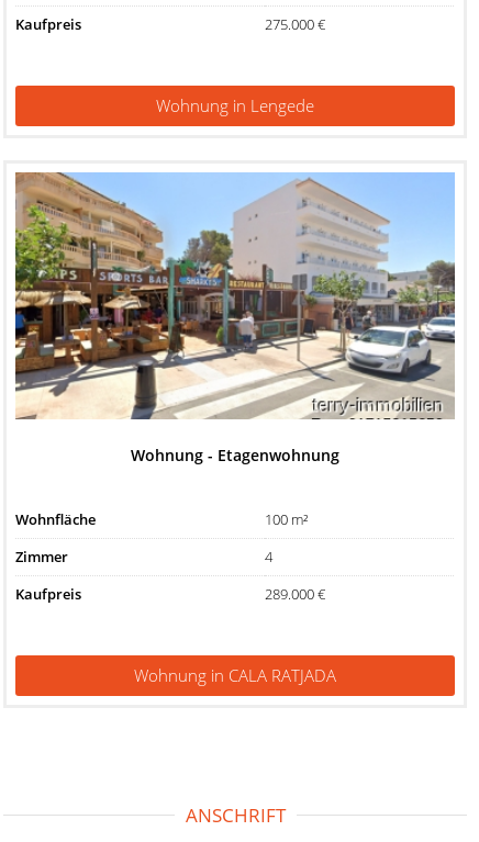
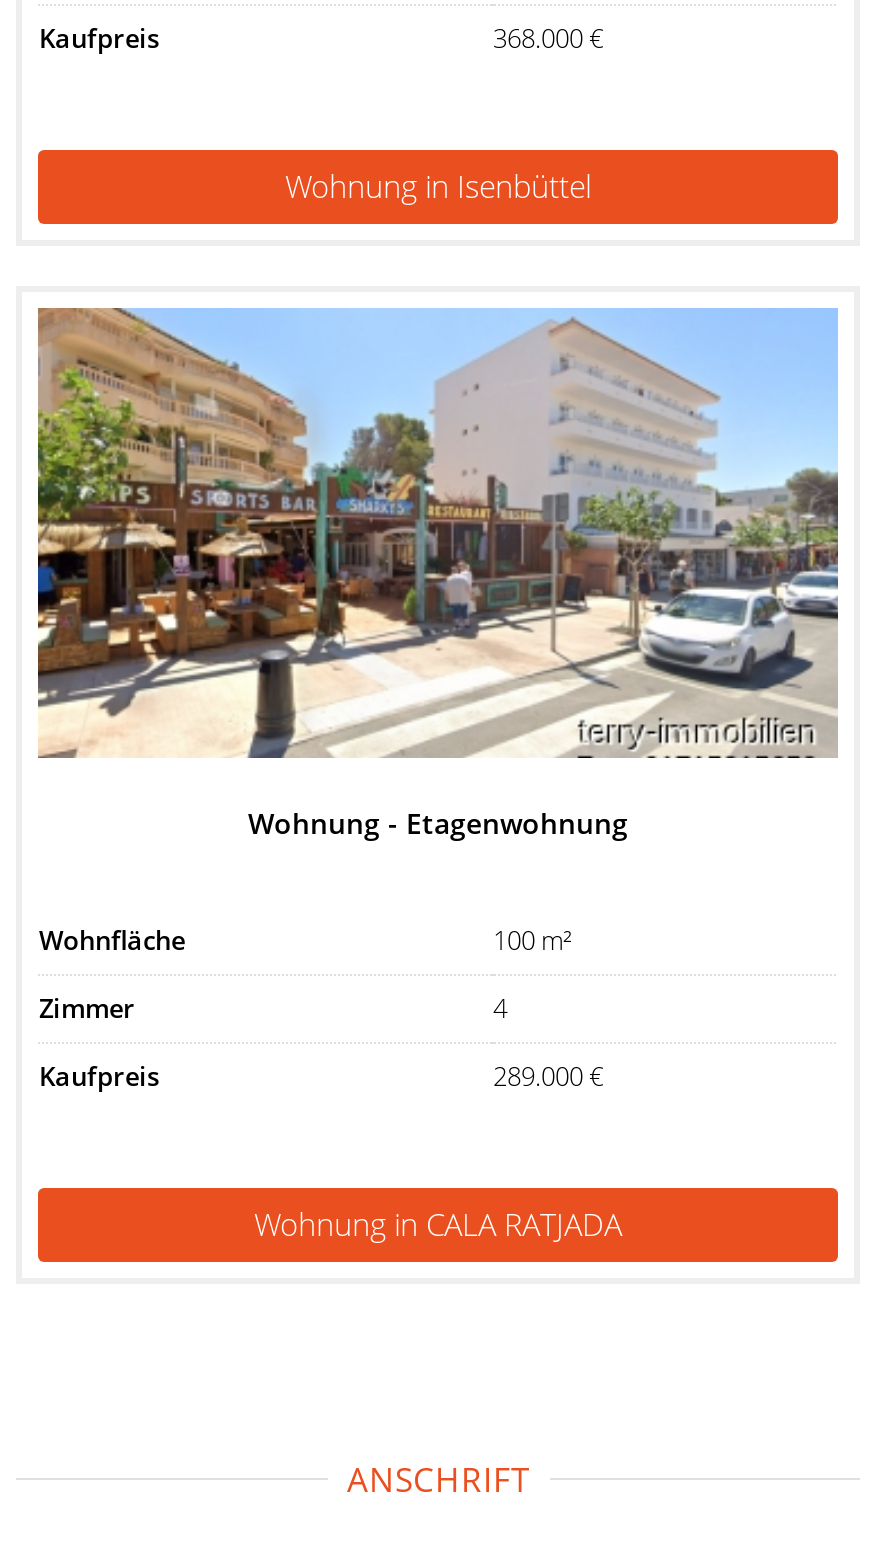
- 275.000 €
+ 368.000 €

- Wohnung in Lengede
+ Wohnung in Isenbüttel
